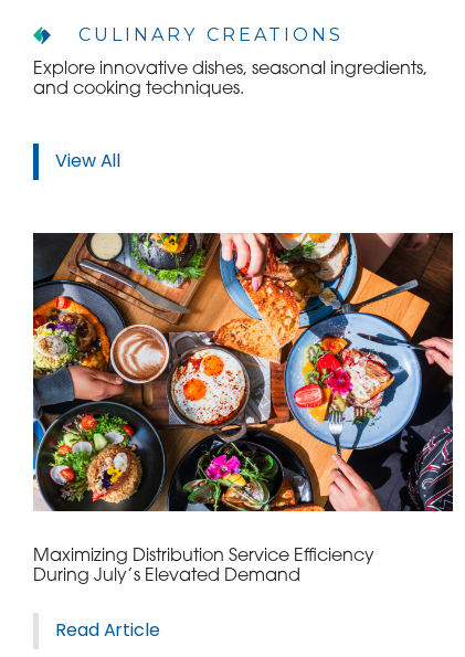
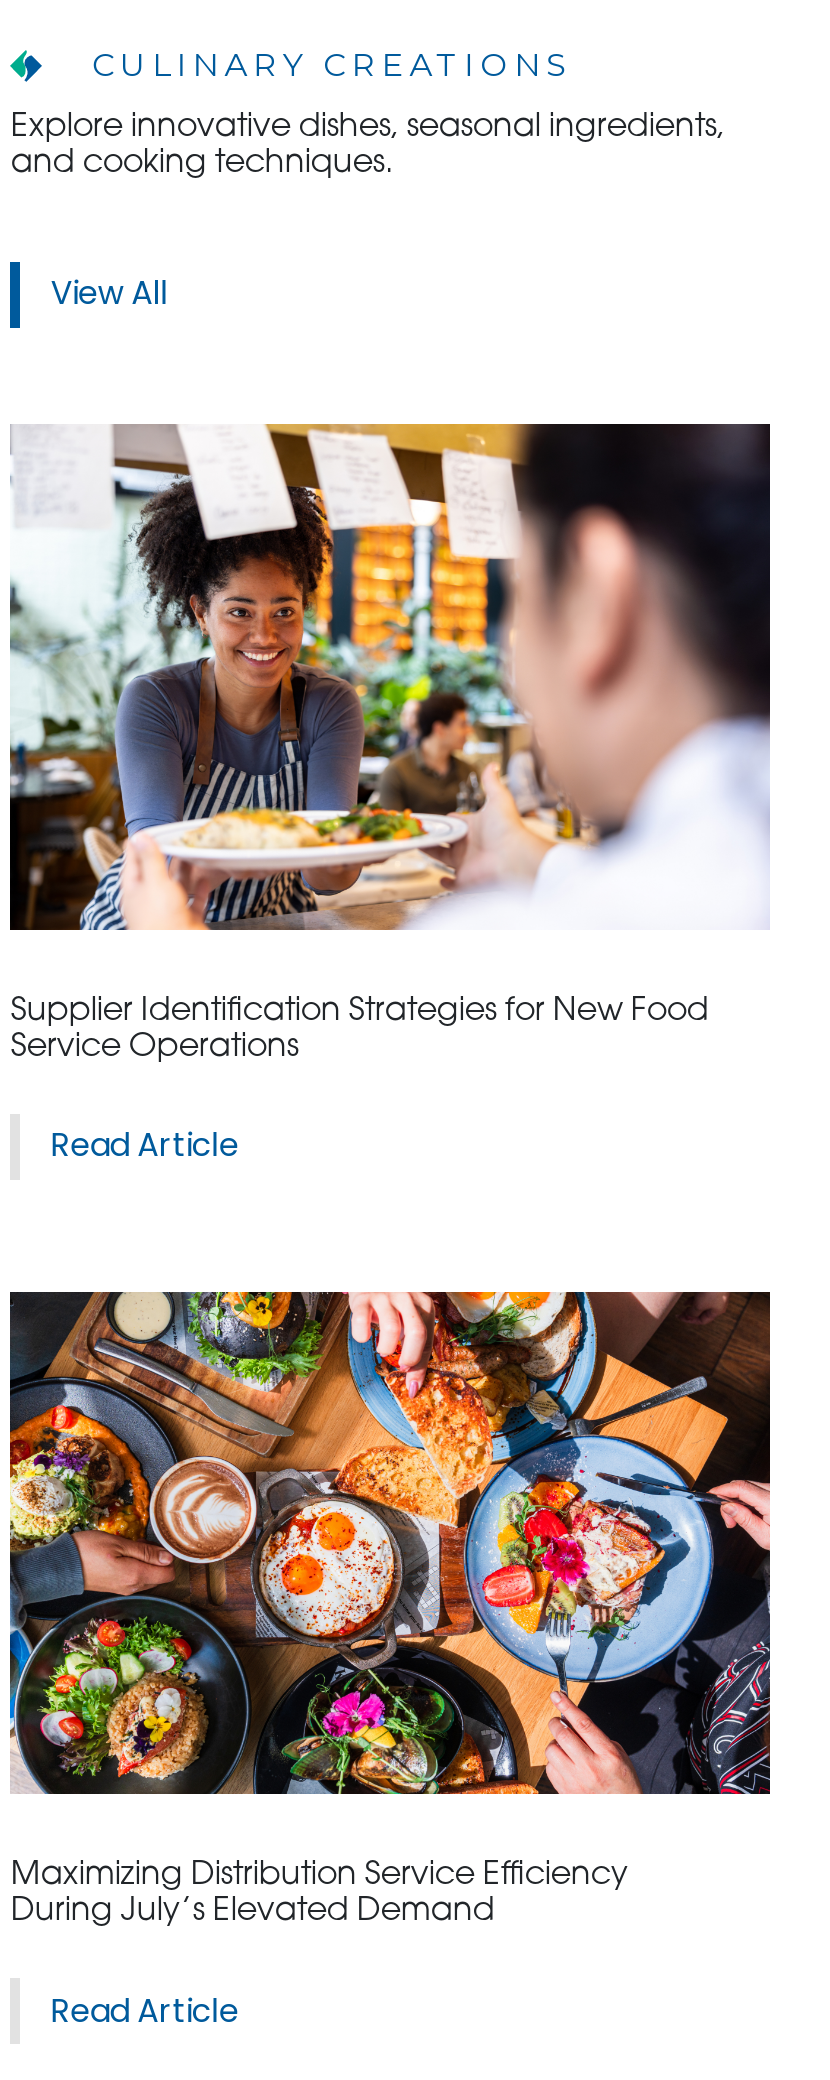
+ [image]
+ Supplier Identification Strategies for New Food
+ Service Operations
+ Read Article
